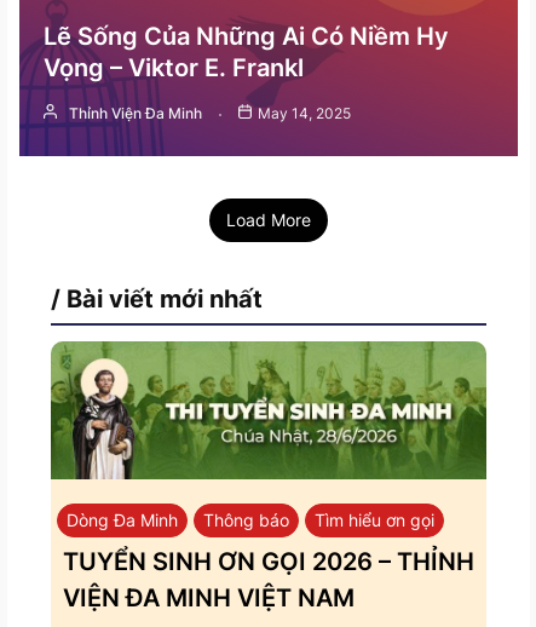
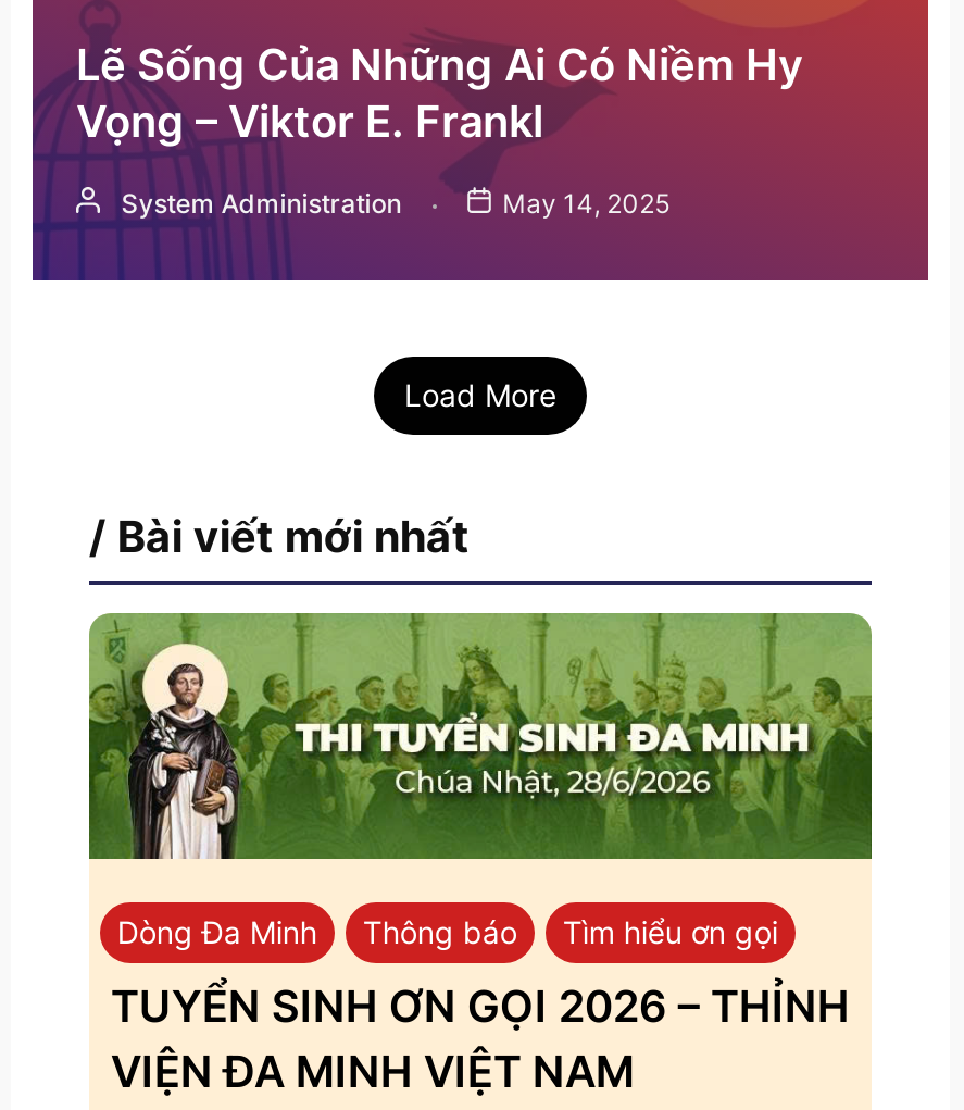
- Thỉnh Viện Đa Minh
+ System Administration
